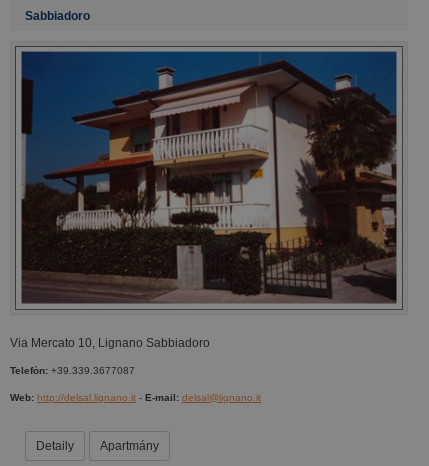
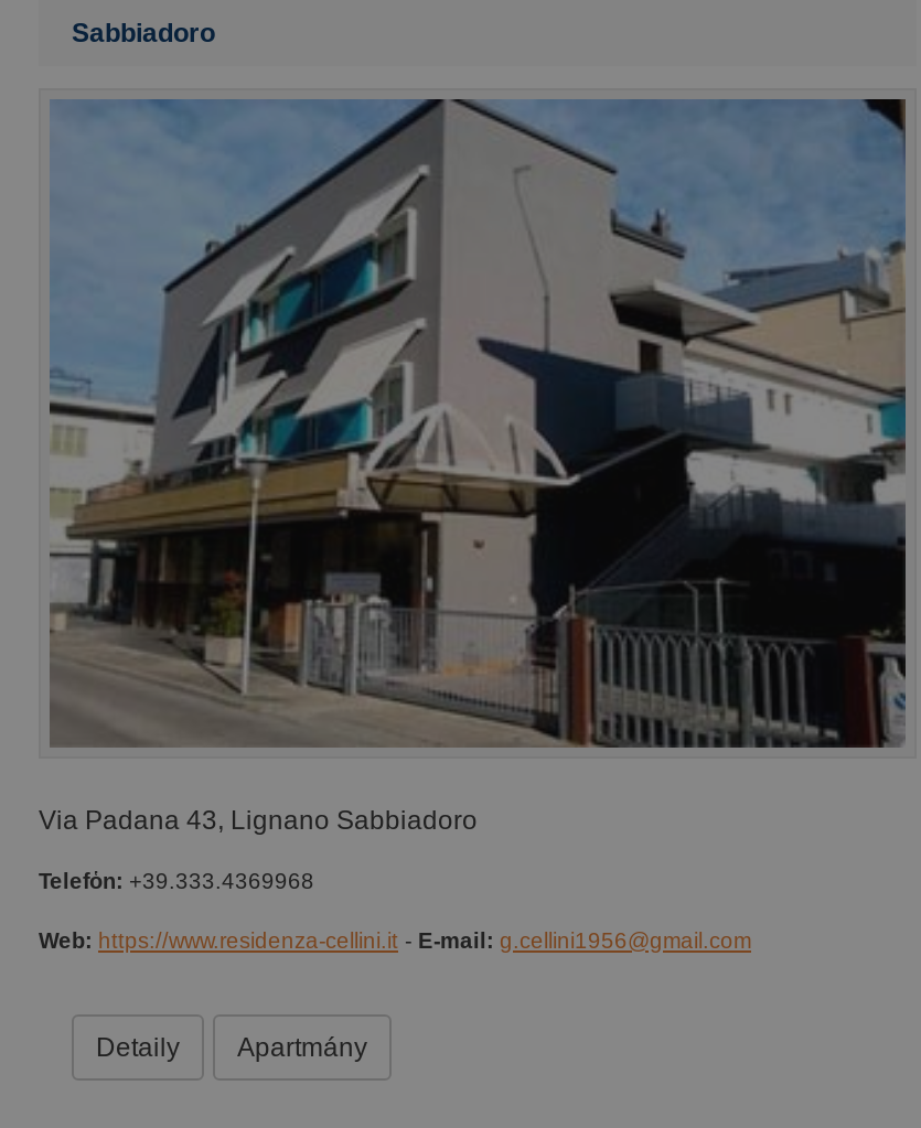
- [image]
- Via Mercato 10, Lignano Sabbiadoro
+ [image]
+ Via Padana 43, Lignano Sabbiadoro

- Telefὁn: +39.339.3677087
+ Telefὁn: +39.333.4369968

- Web: http://delsal.lignano.it - E-mail: delsal@lignano.it
+ Web: https://www.residenza-cellini.it - E-mail: g.cellini1956@gmail.com
